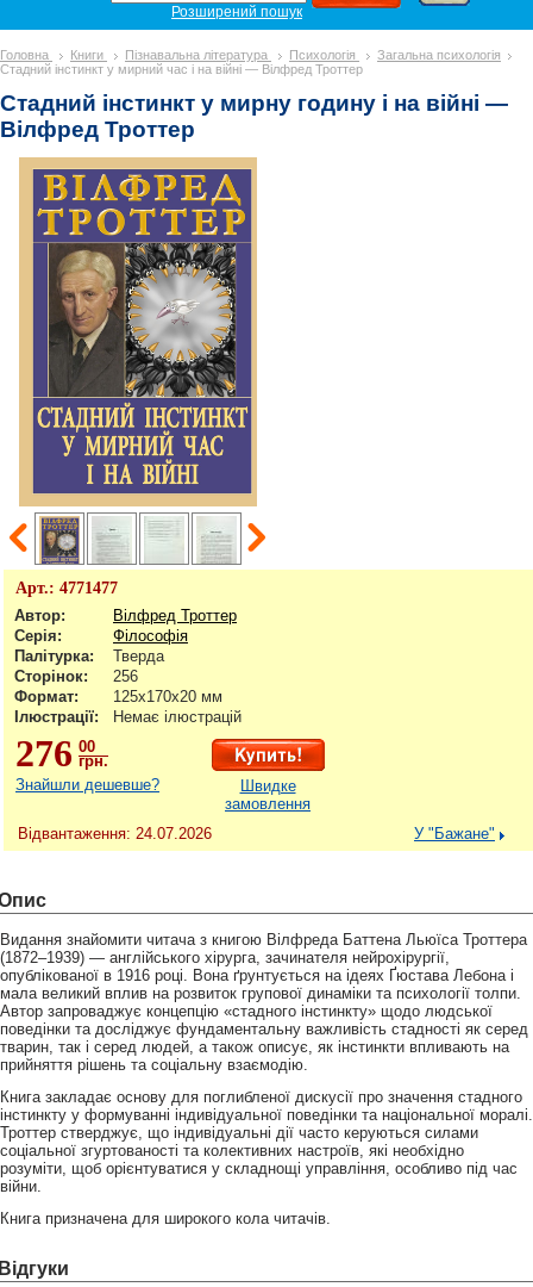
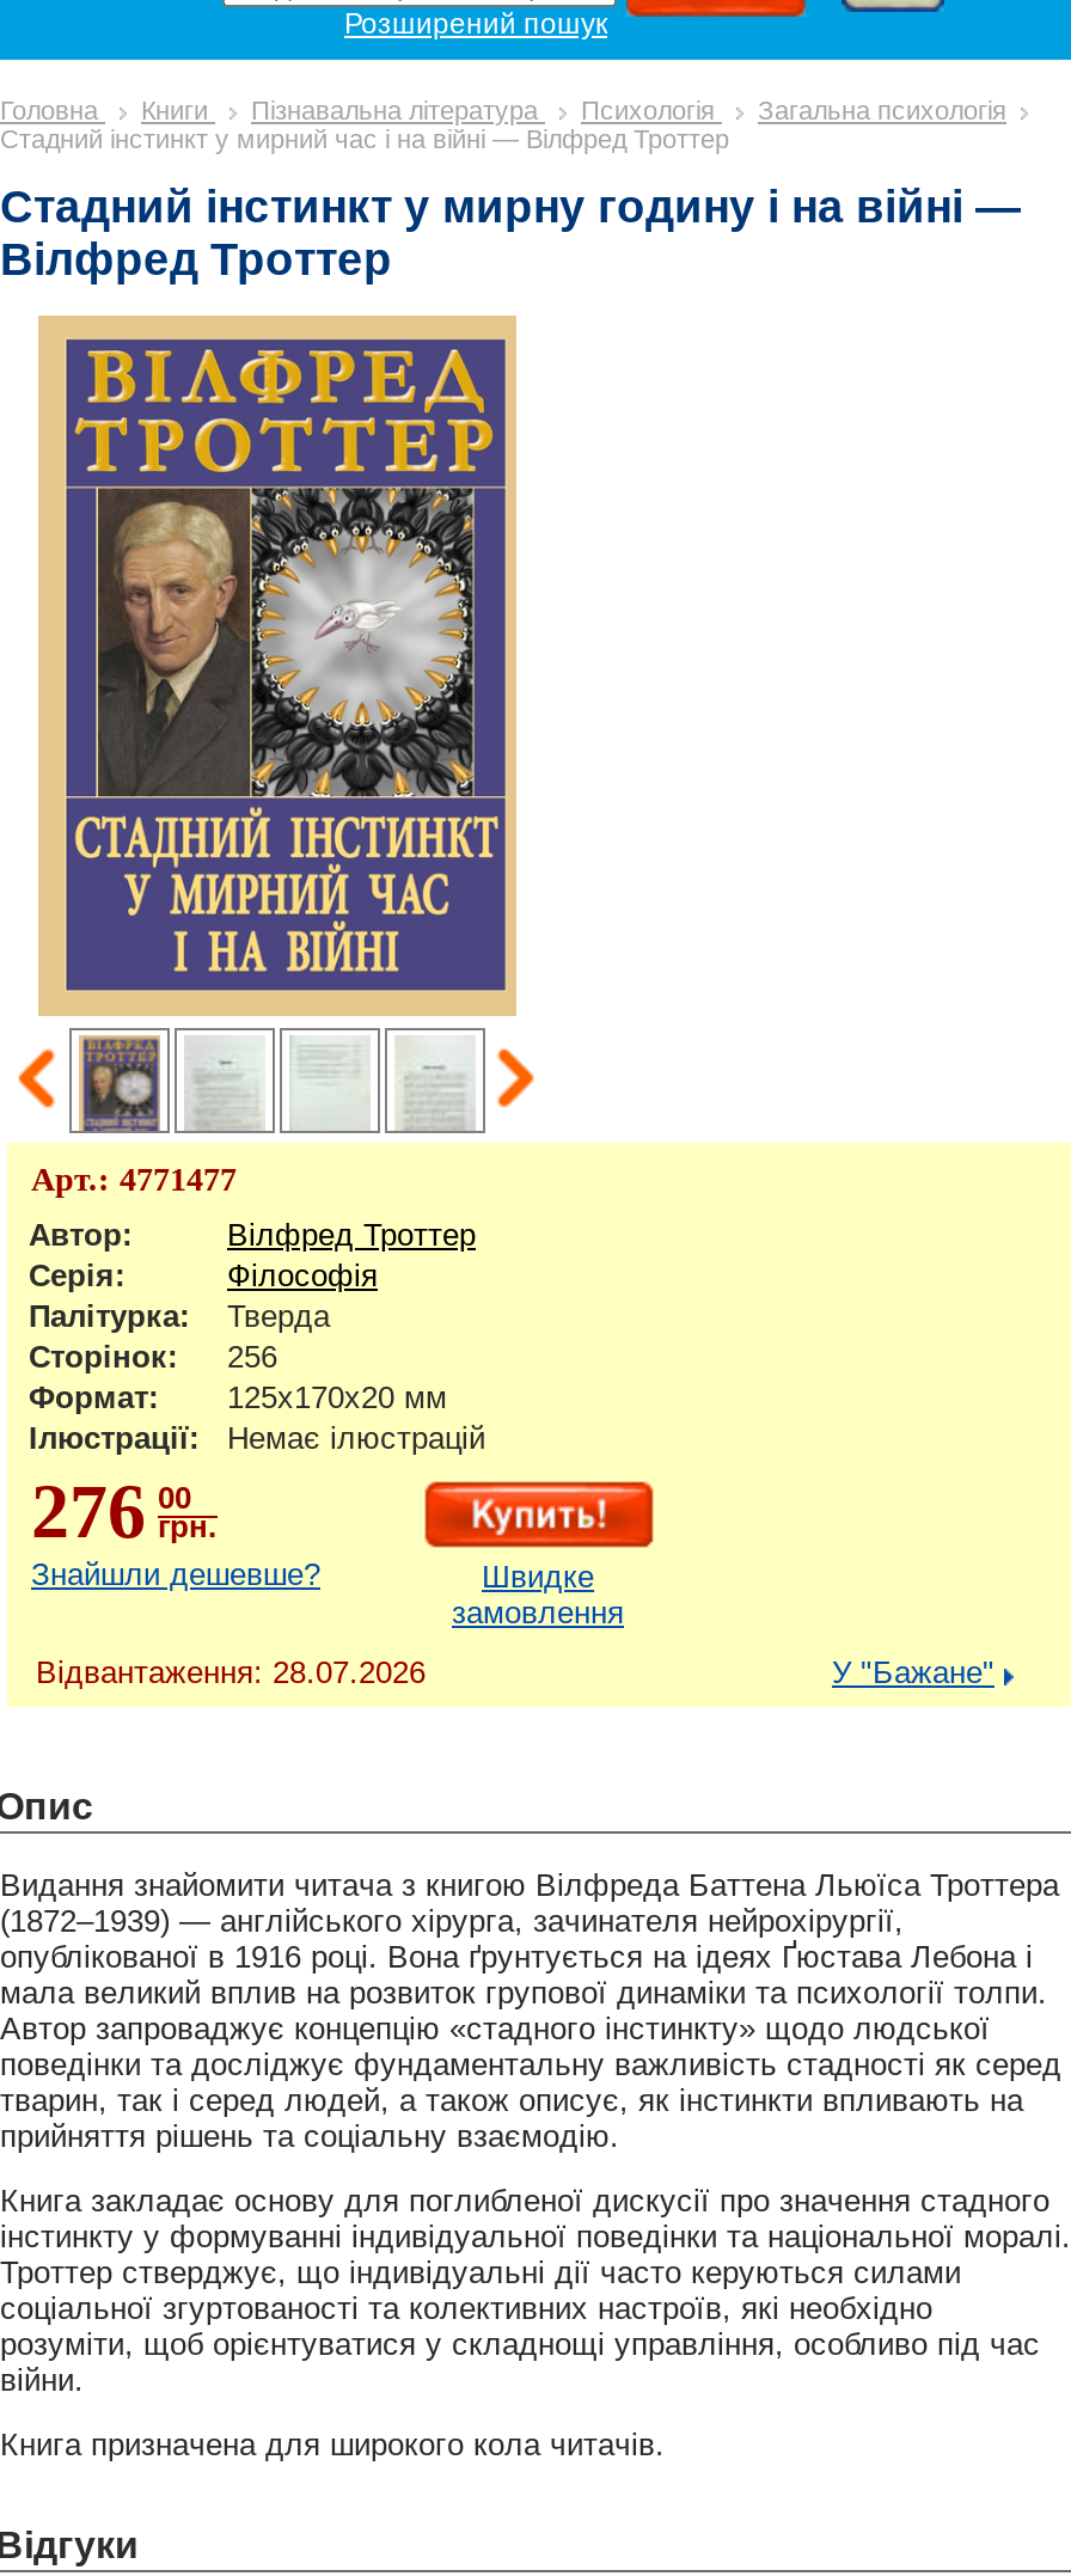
- Відвантаження: 24.07.2026
+ Відвантаження: 28.07.2026
